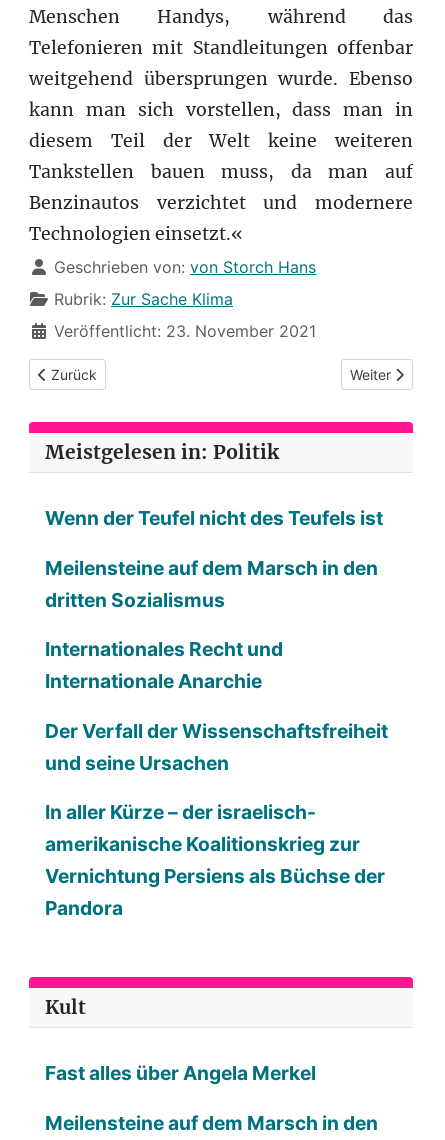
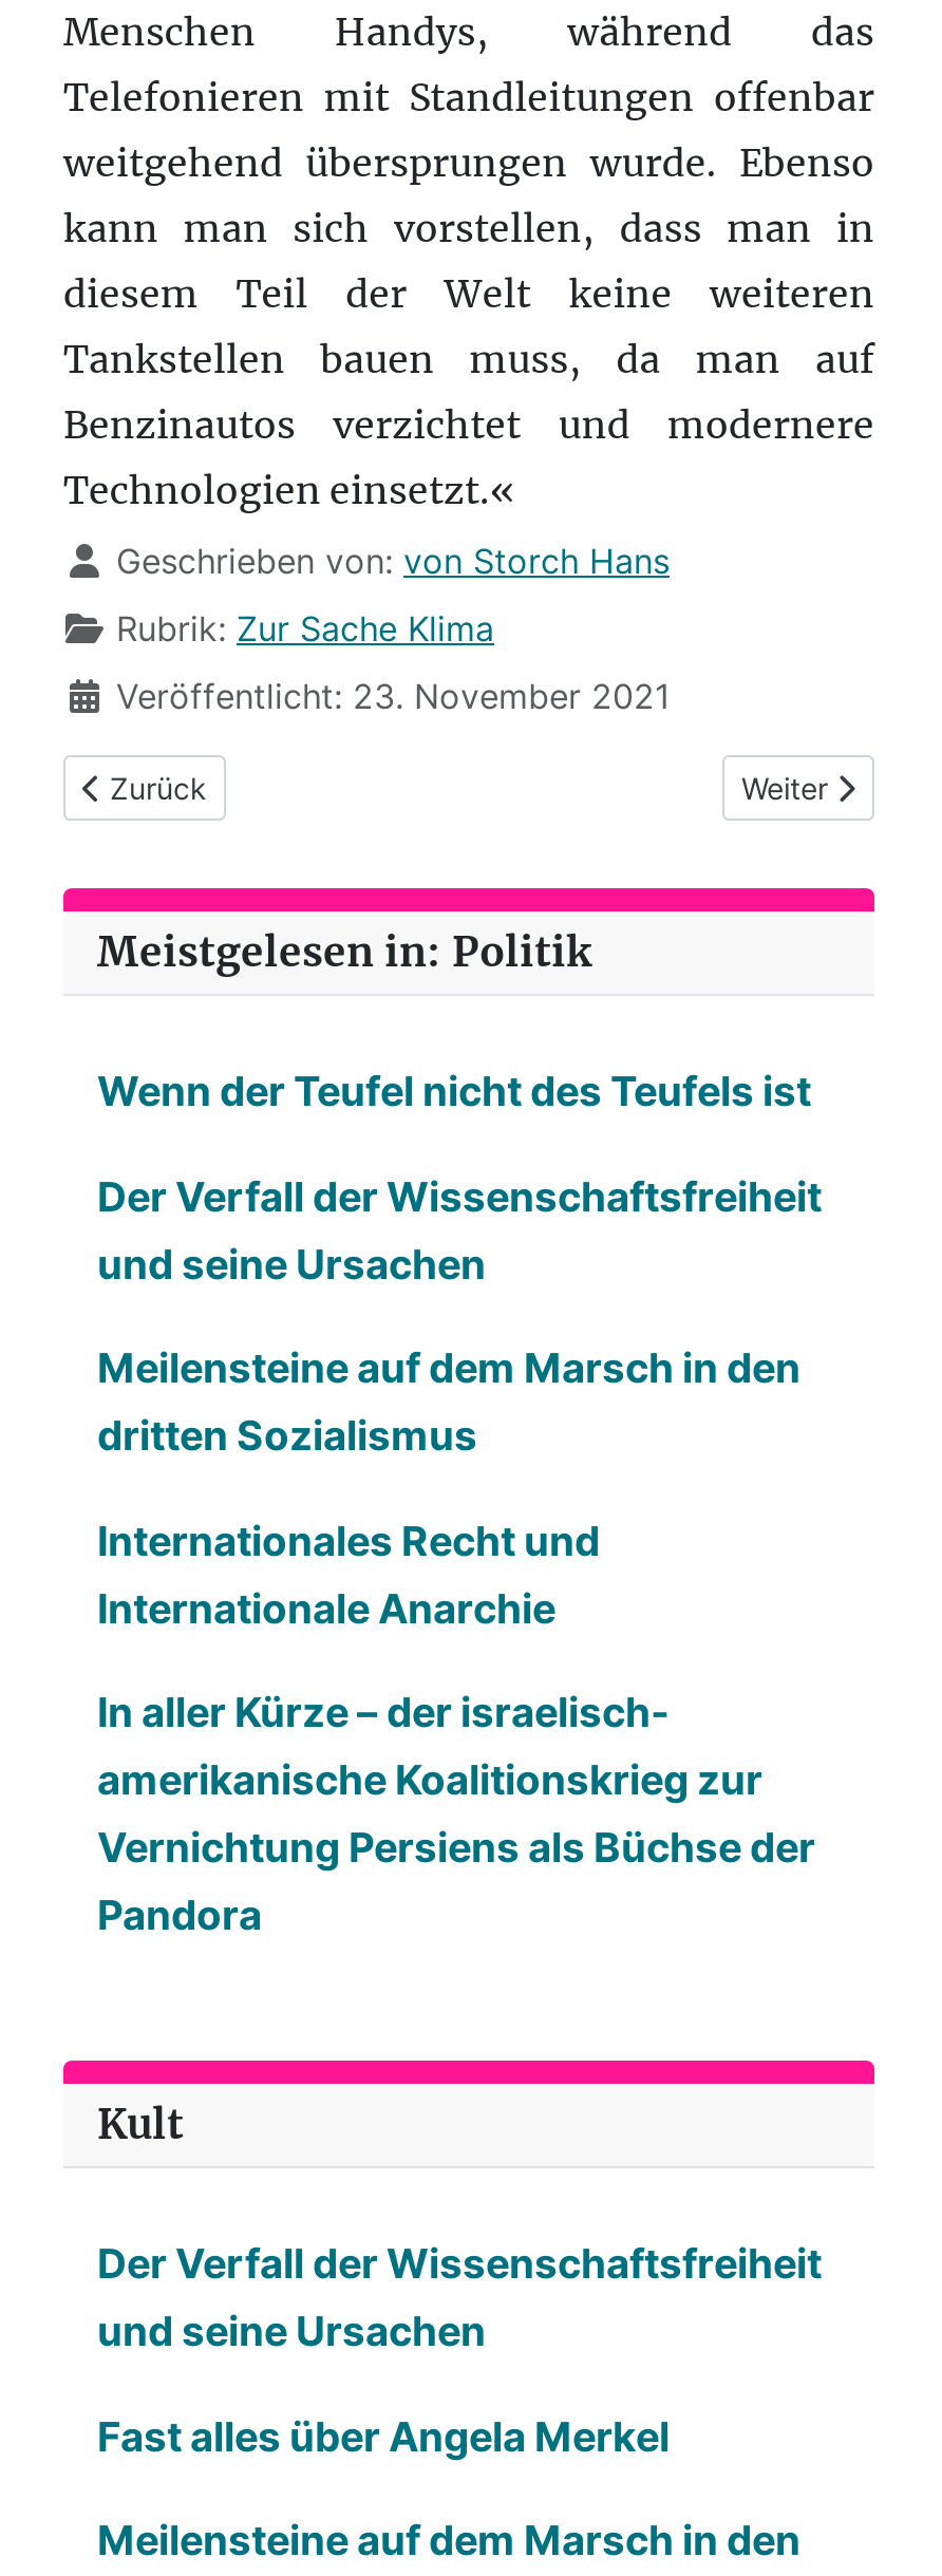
+ Der Verfall der Wissenschaftsfreiheit
+ und seine Ursachen

- Der Verfall der Wissenschaftsfreiheit
- und seine Ursachen

+ Der Verfall der Wissenschaftsfreiheit
+ und seine Ursachen
